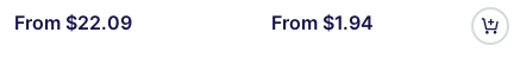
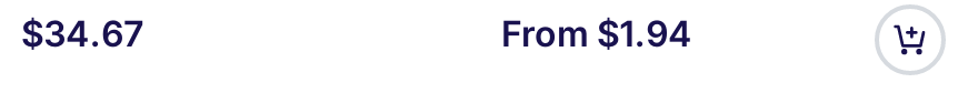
- From $22.09
+ $34.67
